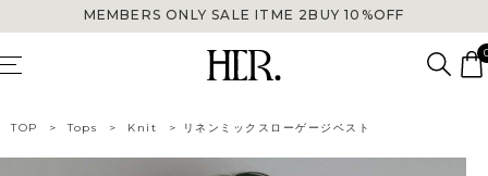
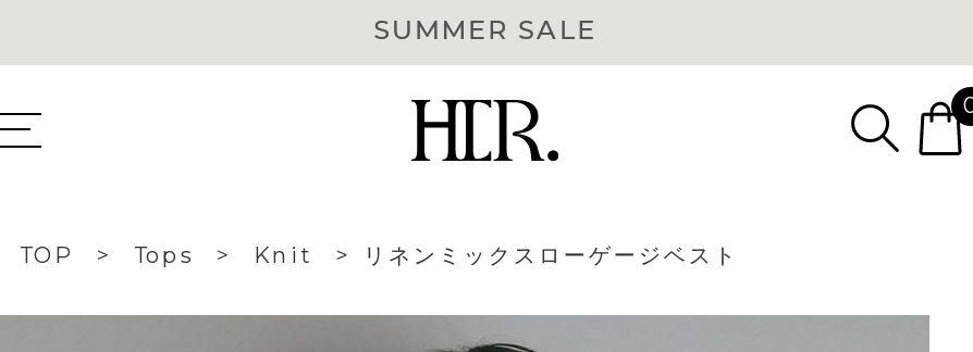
- MEMBERS ONLY SALE ITME 2BUY 10%OFF
+ SUMMER SALE
